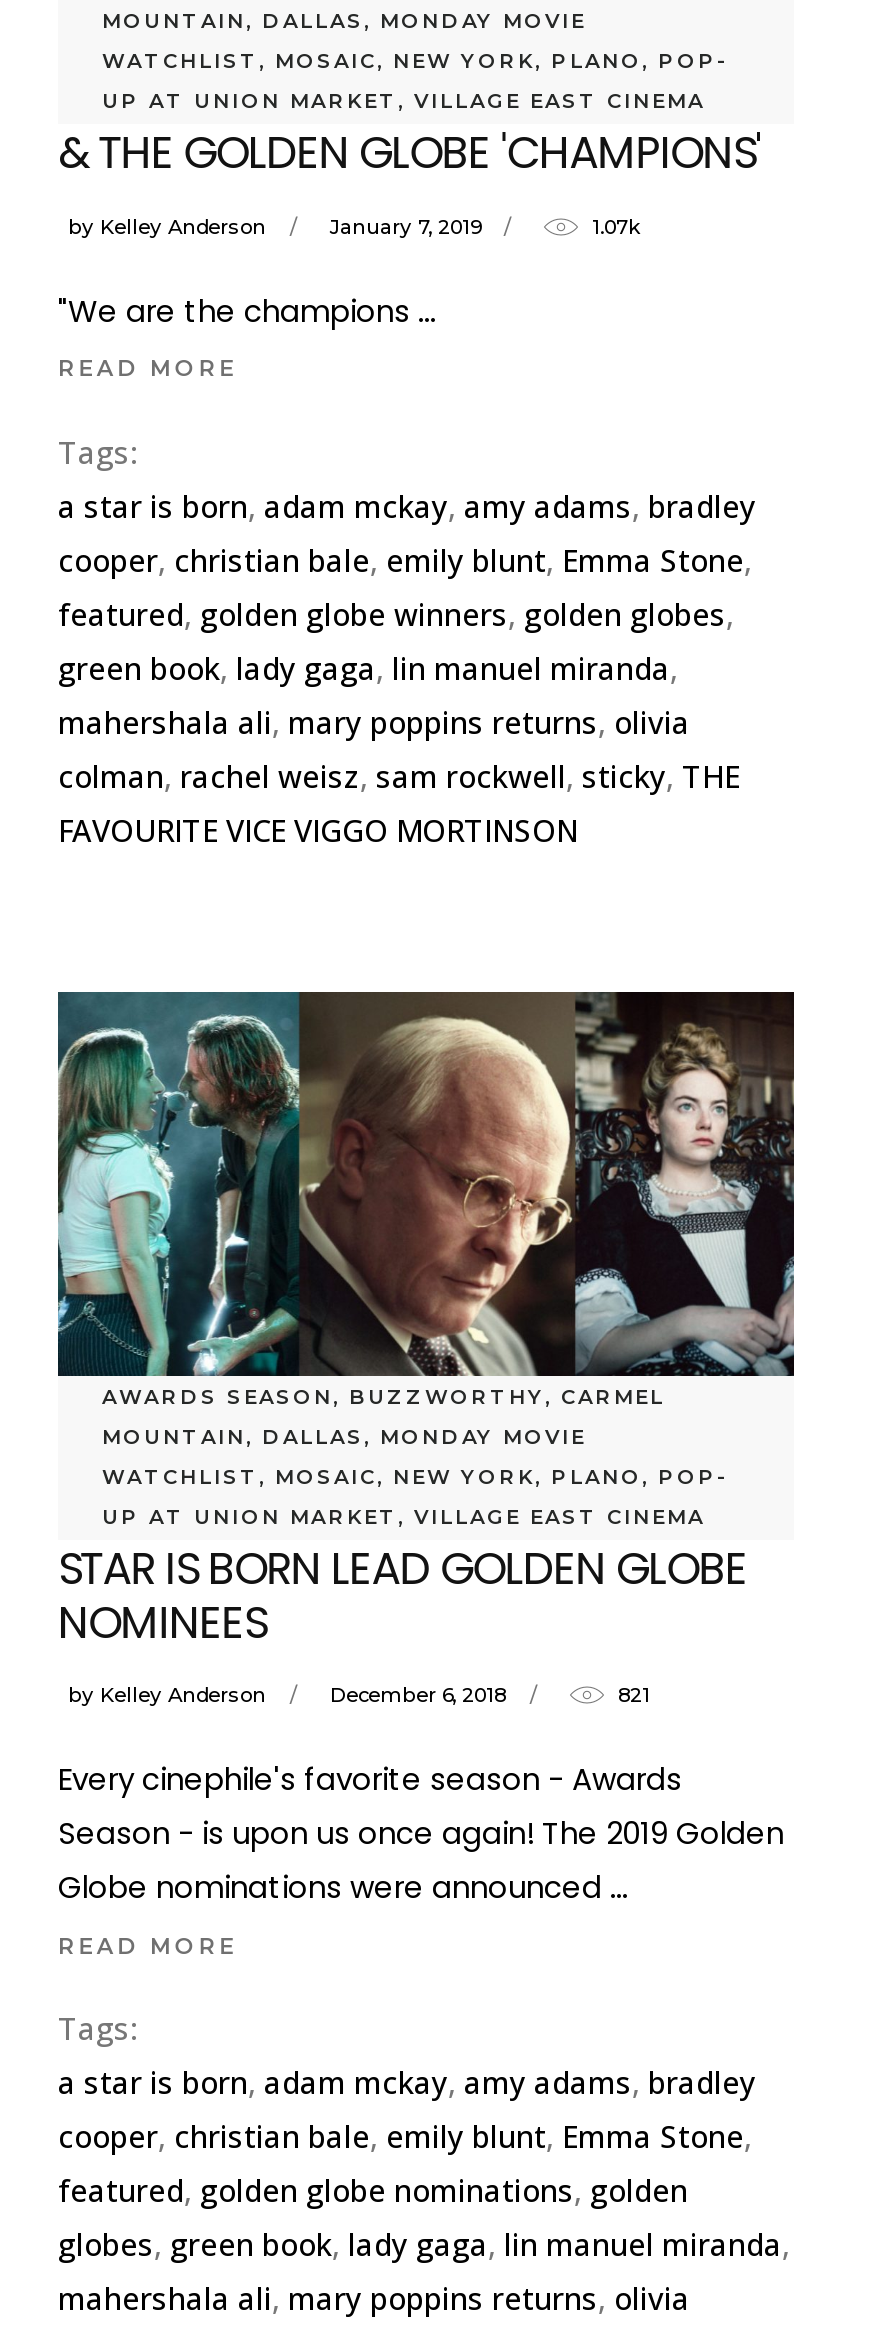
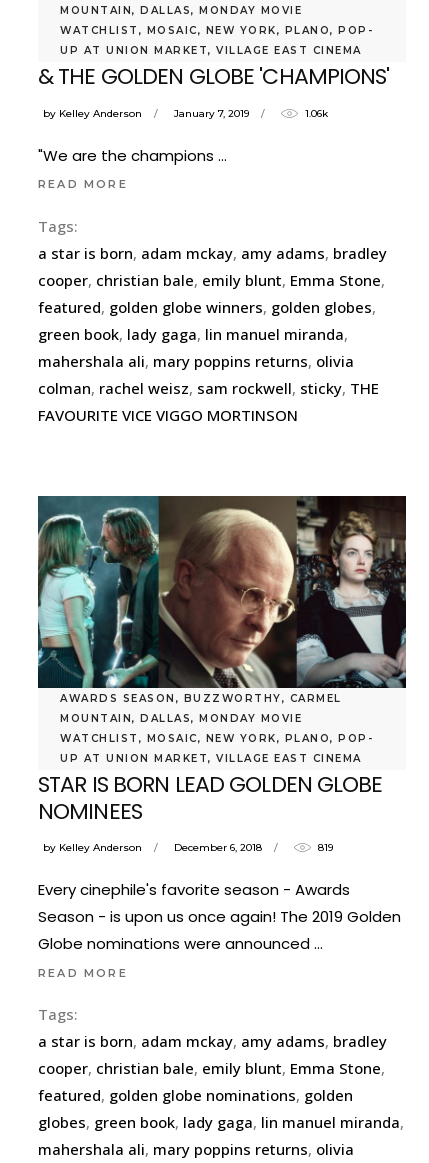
- 1.07k
+ 1.06k

- 821
+ 819
